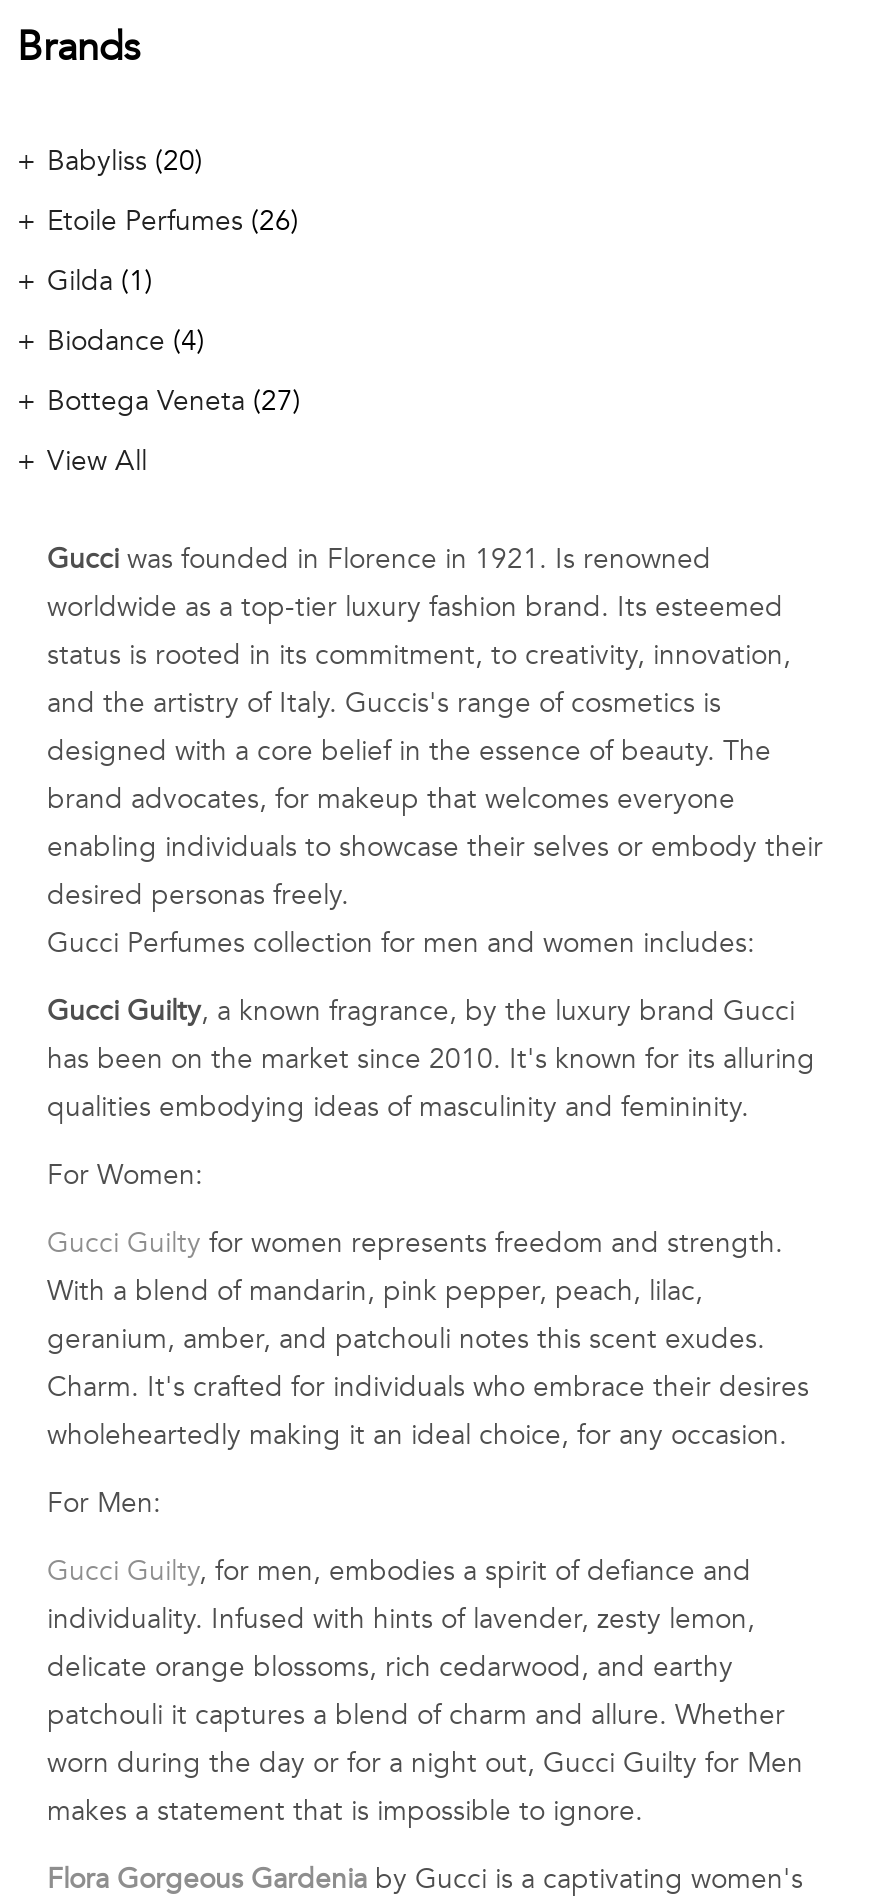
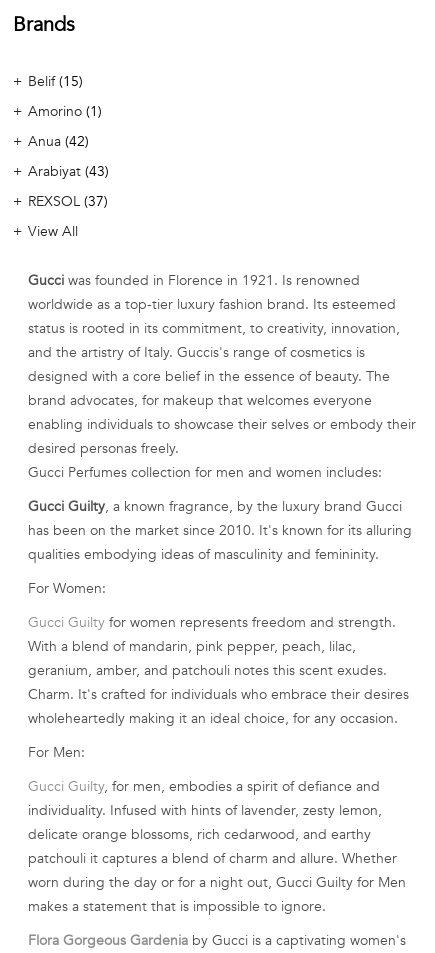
- Babyliss 20
+ Belif 15

- Etoile Perfumes 26
+ Amorino 1

- Gilda 1
+ Anua 42

- Biodance 4
+ Arabiyat 43

- Bottega Veneta 27
+ REXSOL 37
